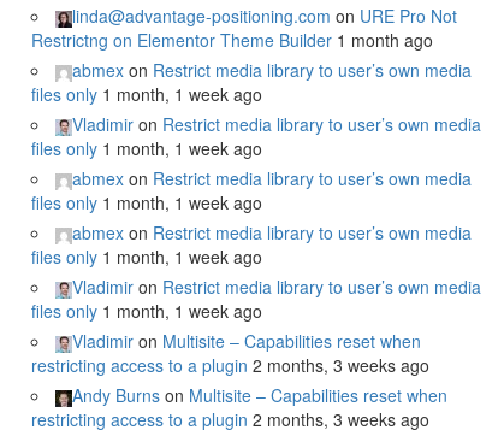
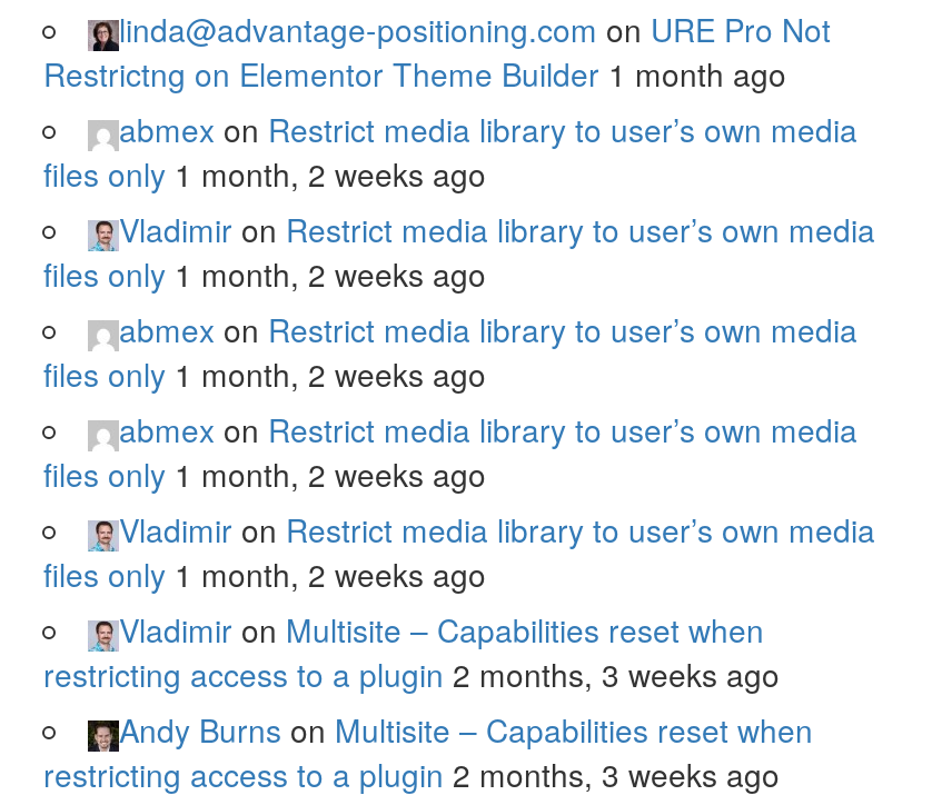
- files only 1 month, 1 week ago
+ files only 1 month, 2 weeks ago

- files only 1 month, 1 week ago
+ files only 1 month, 2 weeks ago

- files only 1 month, 1 week ago
+ files only 1 month, 2 weeks ago

- files only 1 month, 1 week ago
+ files only 1 month, 2 weeks ago

- files only 1 month, 1 week ago
+ files only 1 month, 2 weeks ago
